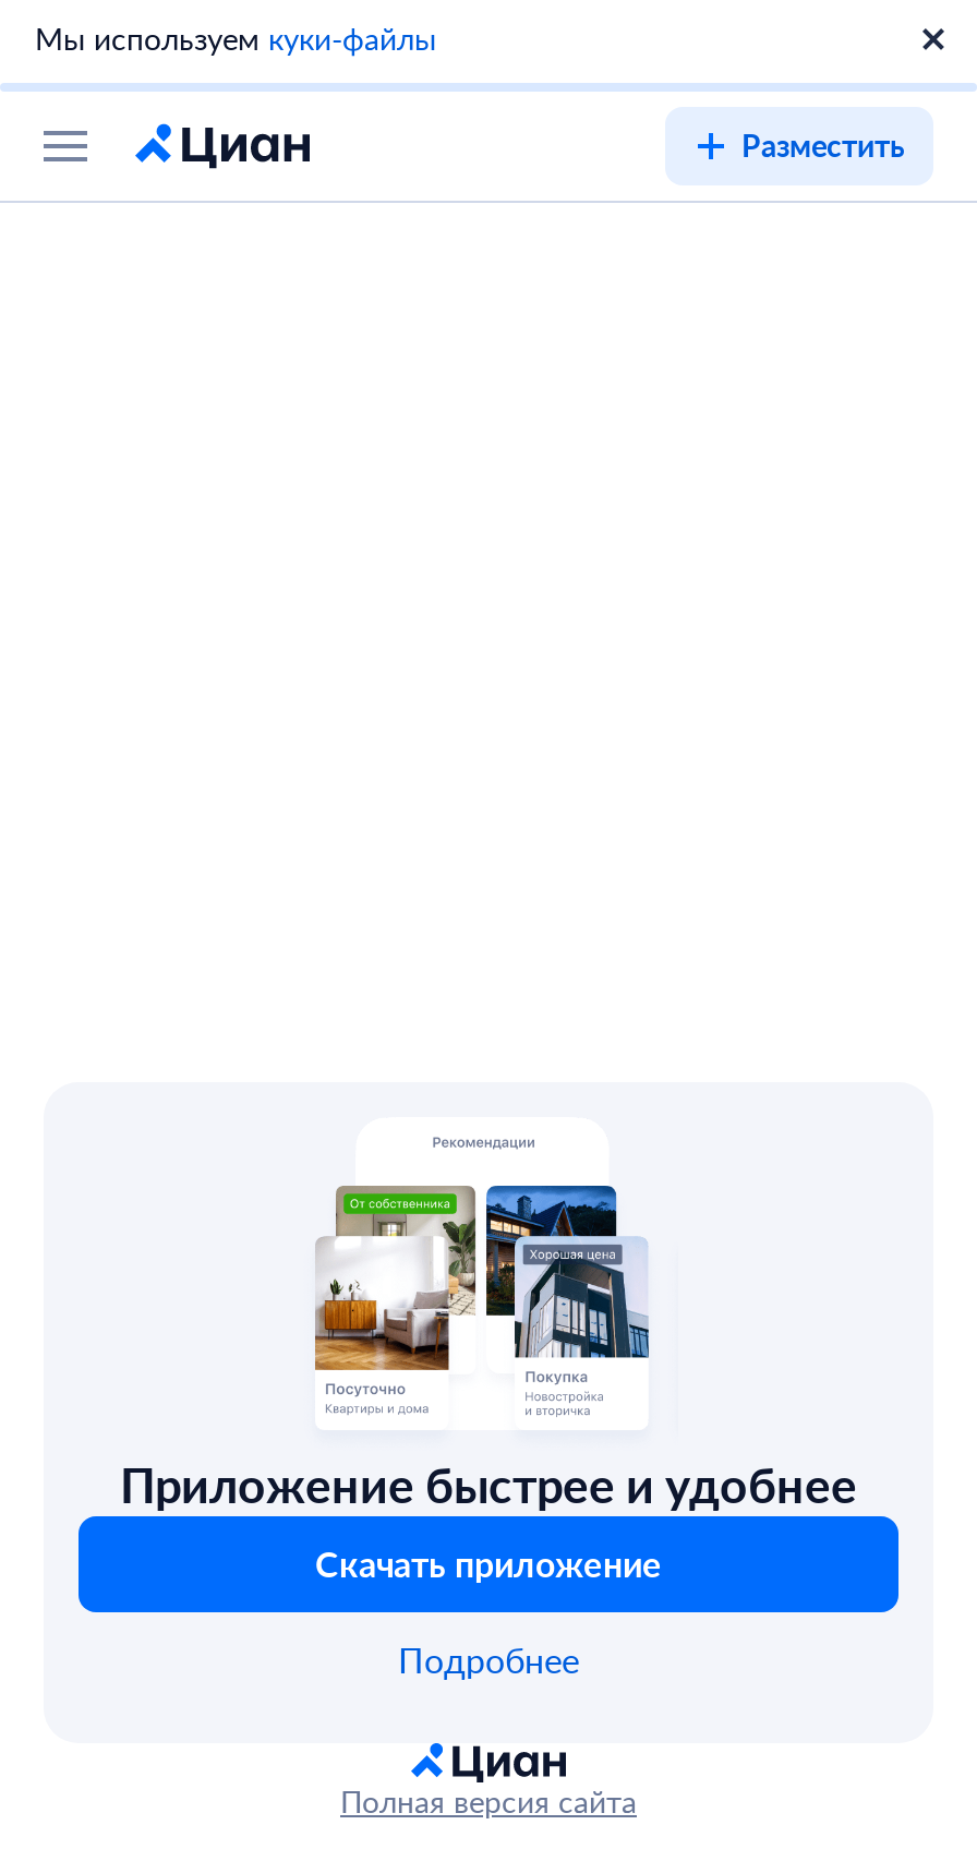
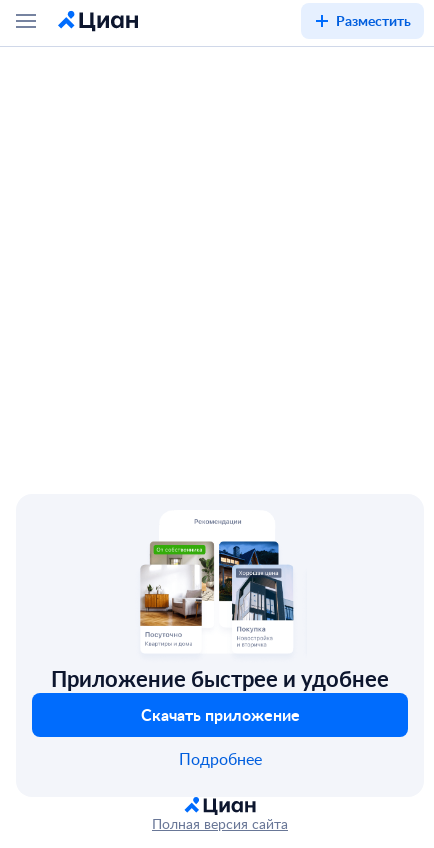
- Мы используем куки-файлы

moved up: Разместить
